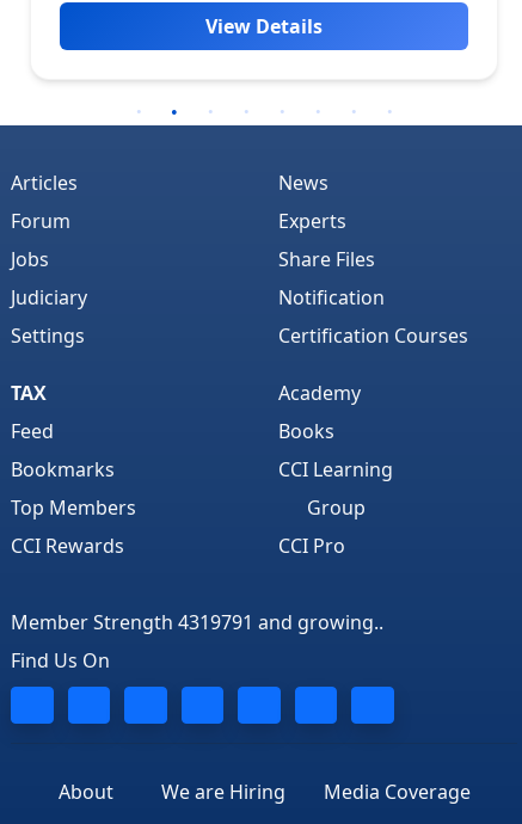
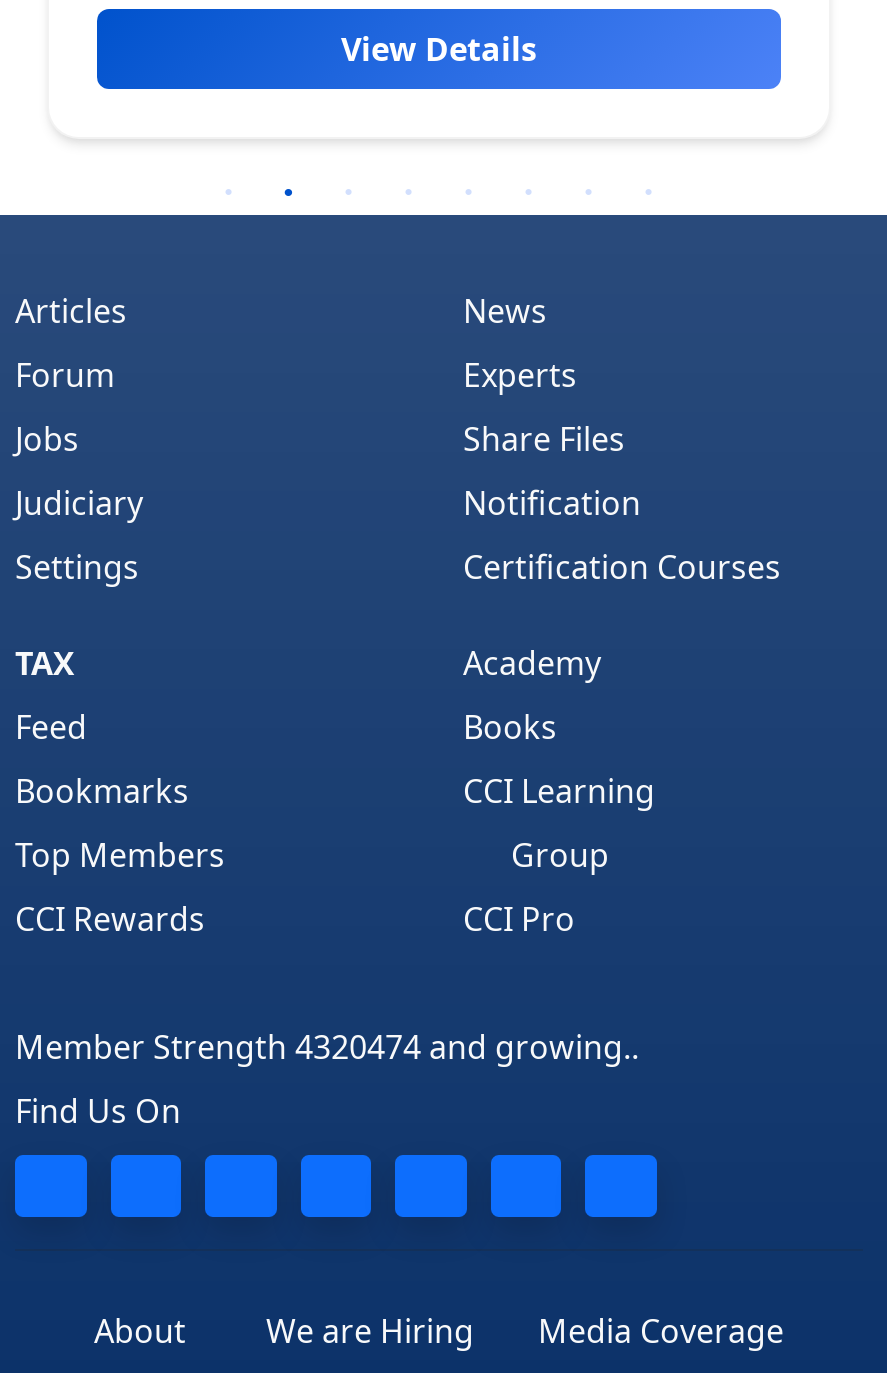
- Member Strength 4319791 and growing..
+ Member Strength 4320474 and growing..
